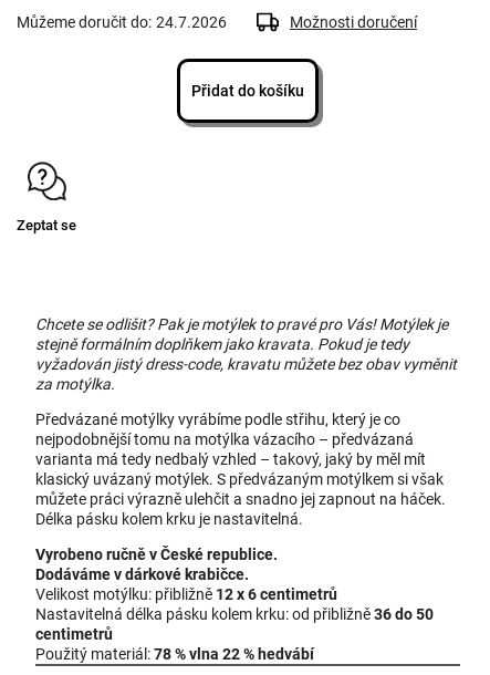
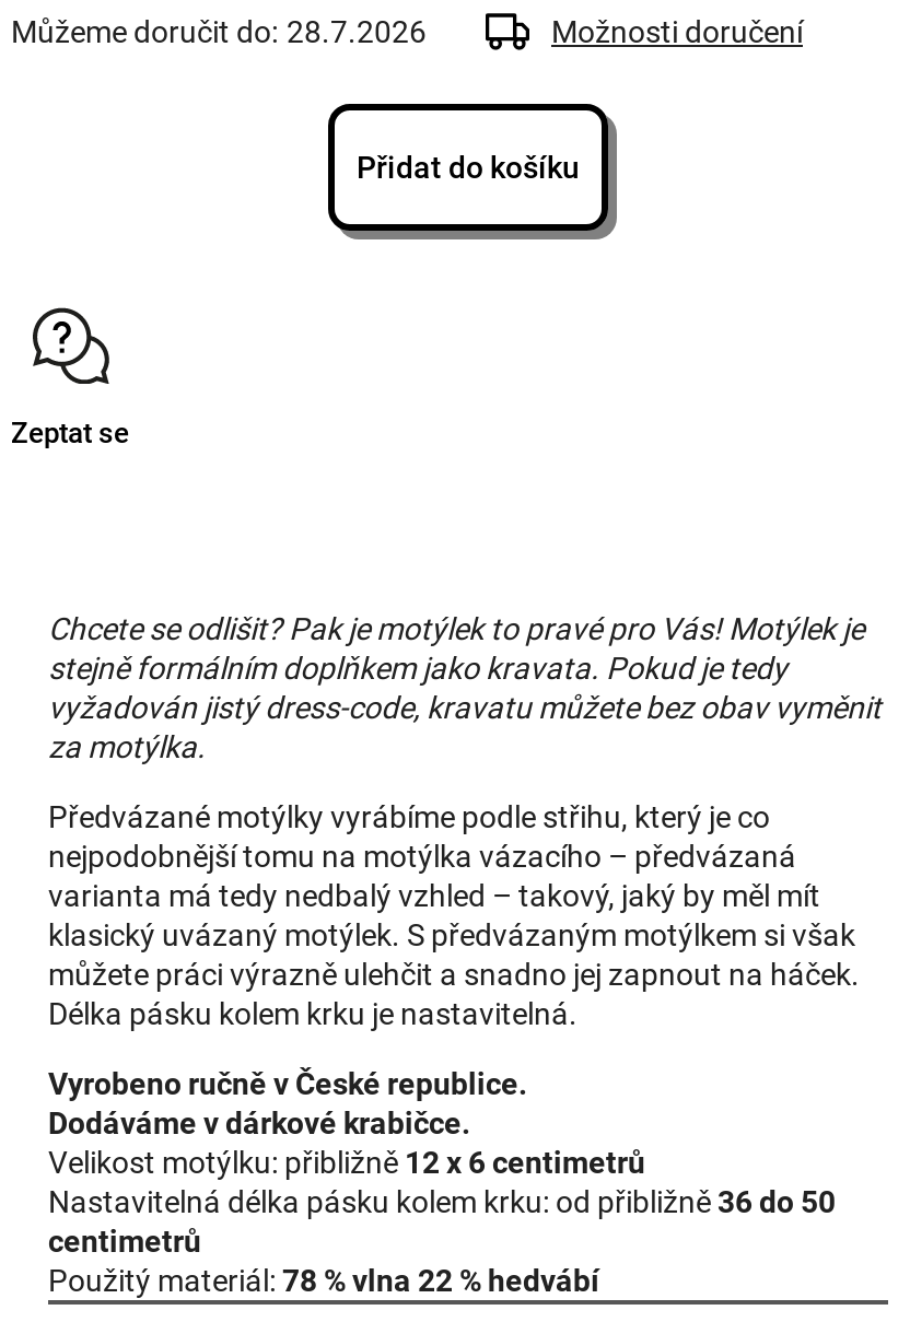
- Můžeme doručit do: 24.7.2026
+ Můžeme doručit do: 28.7.2026
